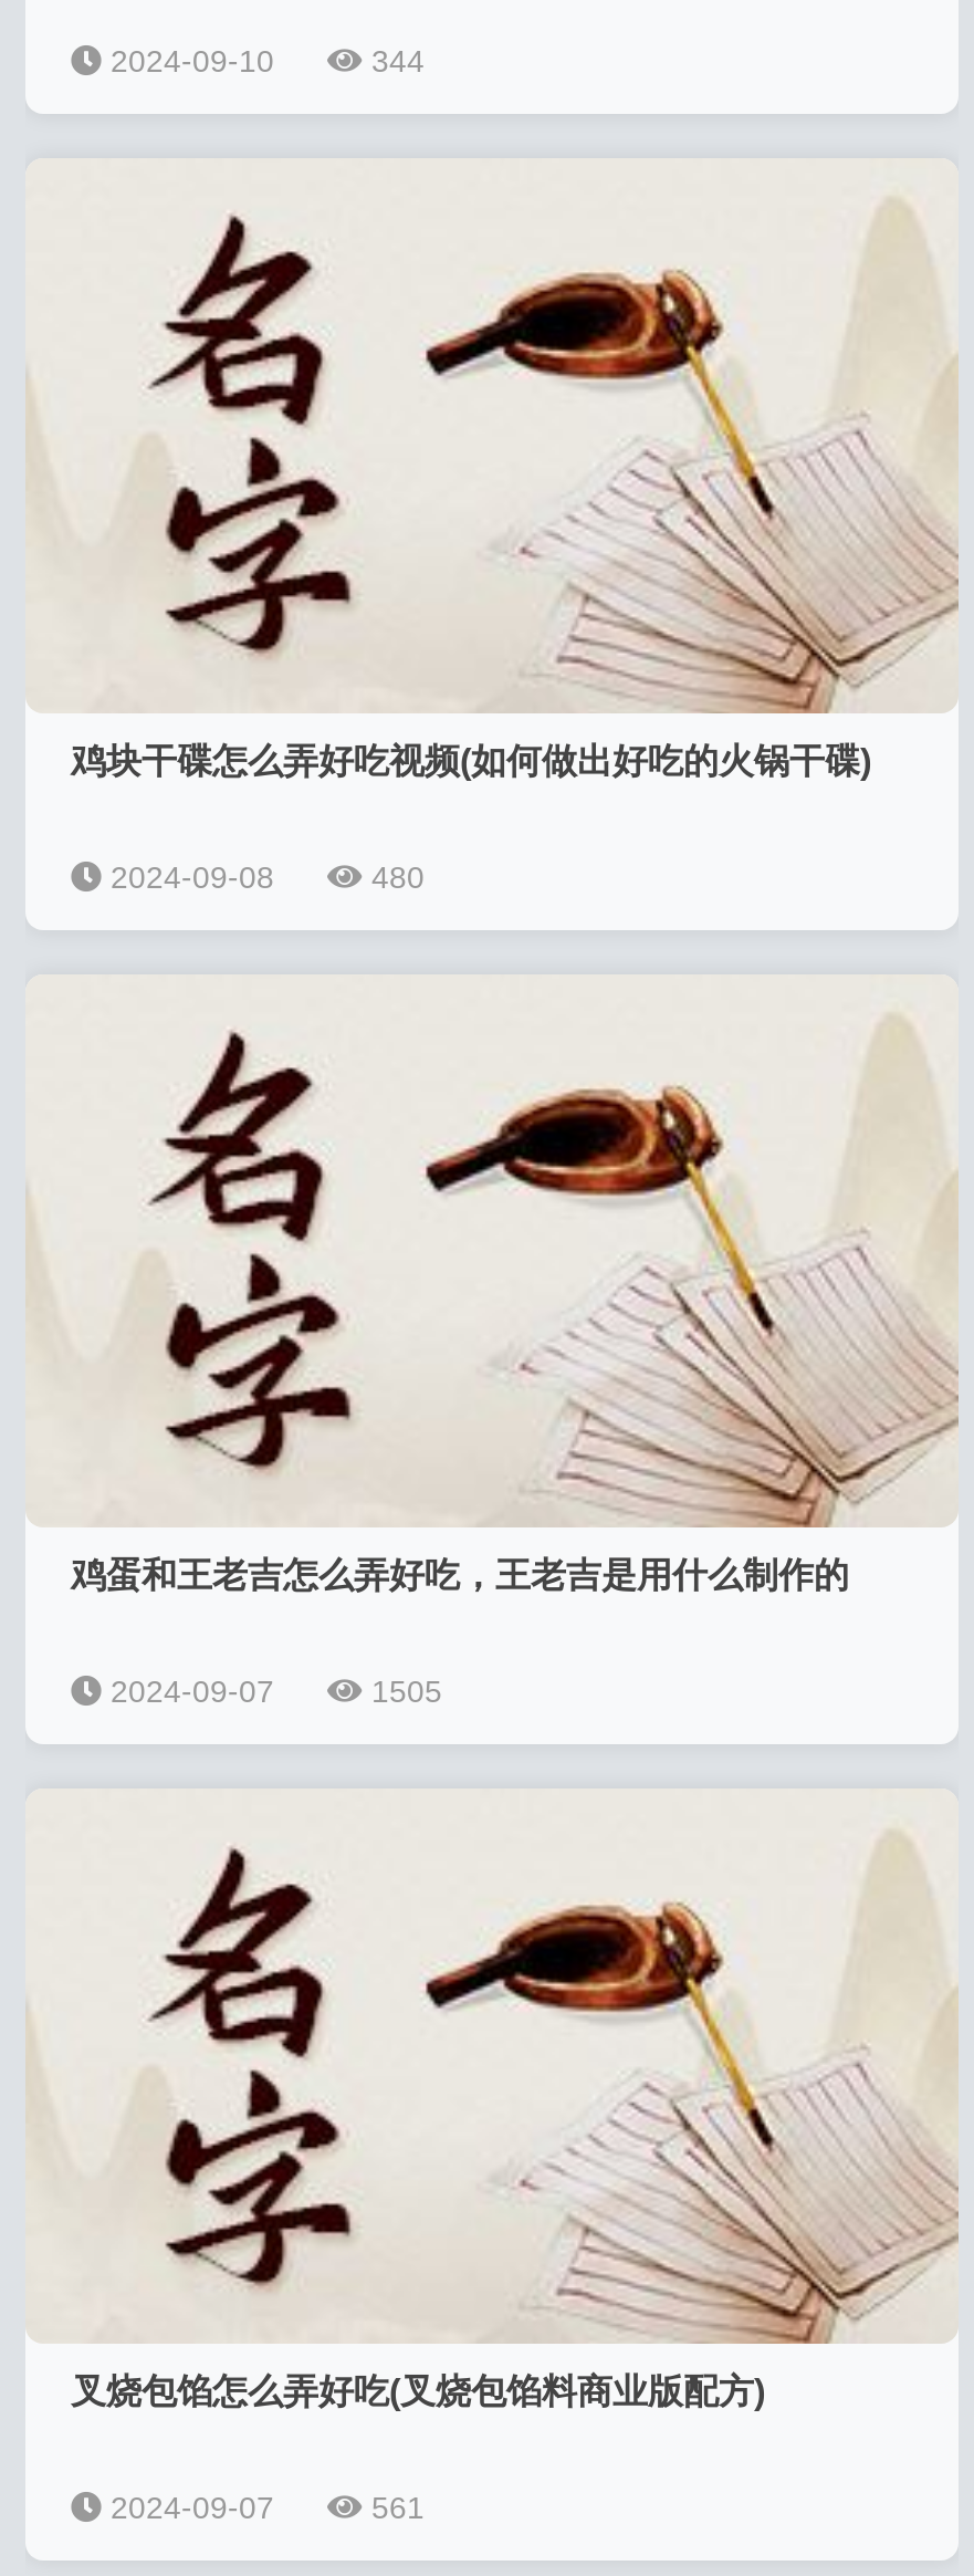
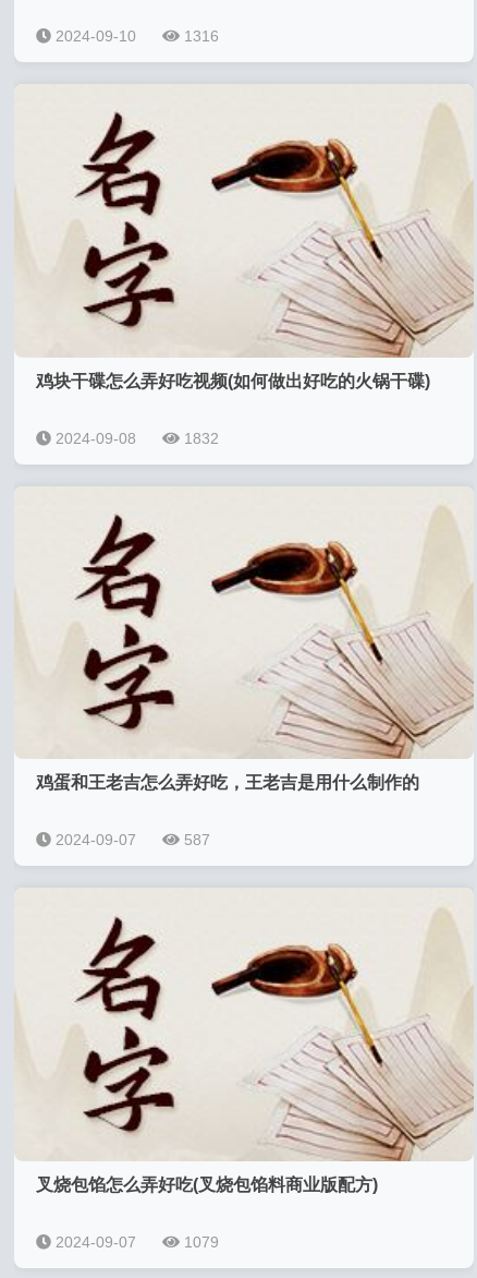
- 344
+ 1316

- 480
+ 1832

- 1505
+ 587

- 561
+ 1079
